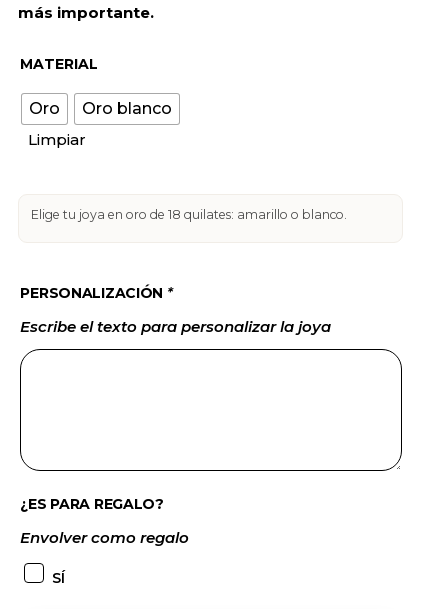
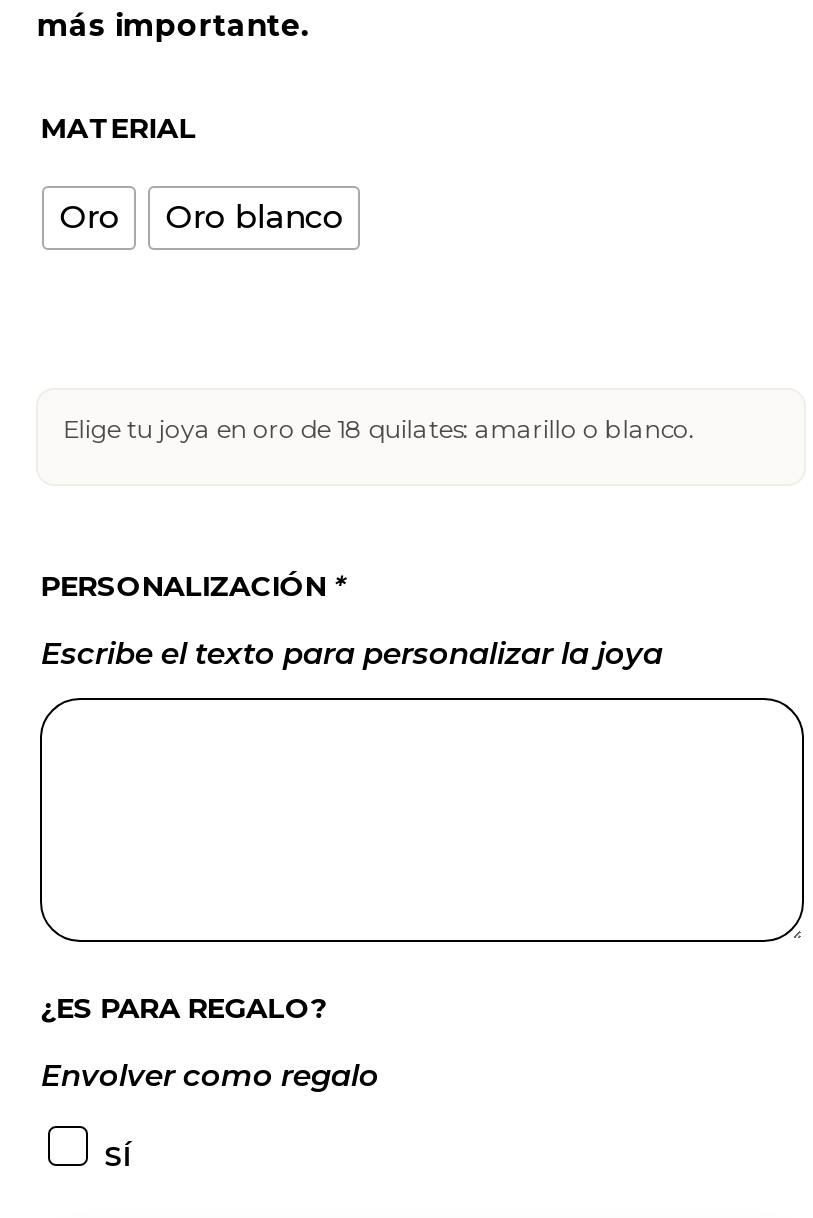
- Limpiar
